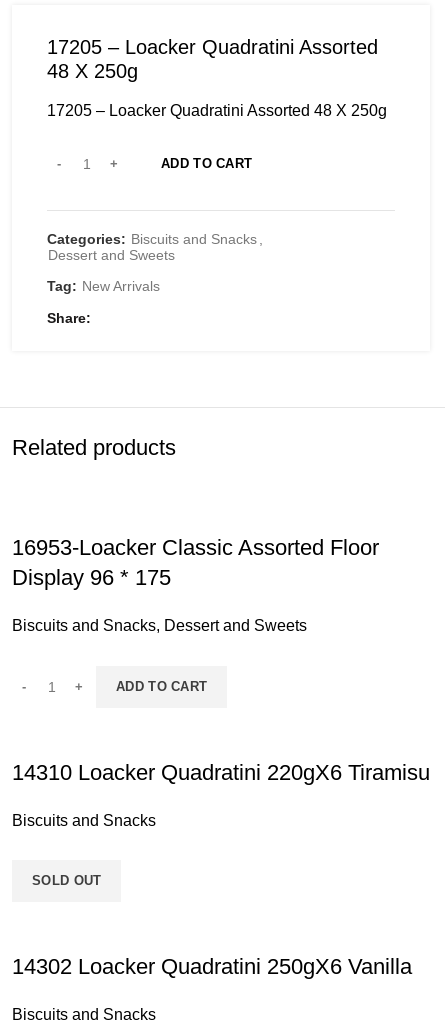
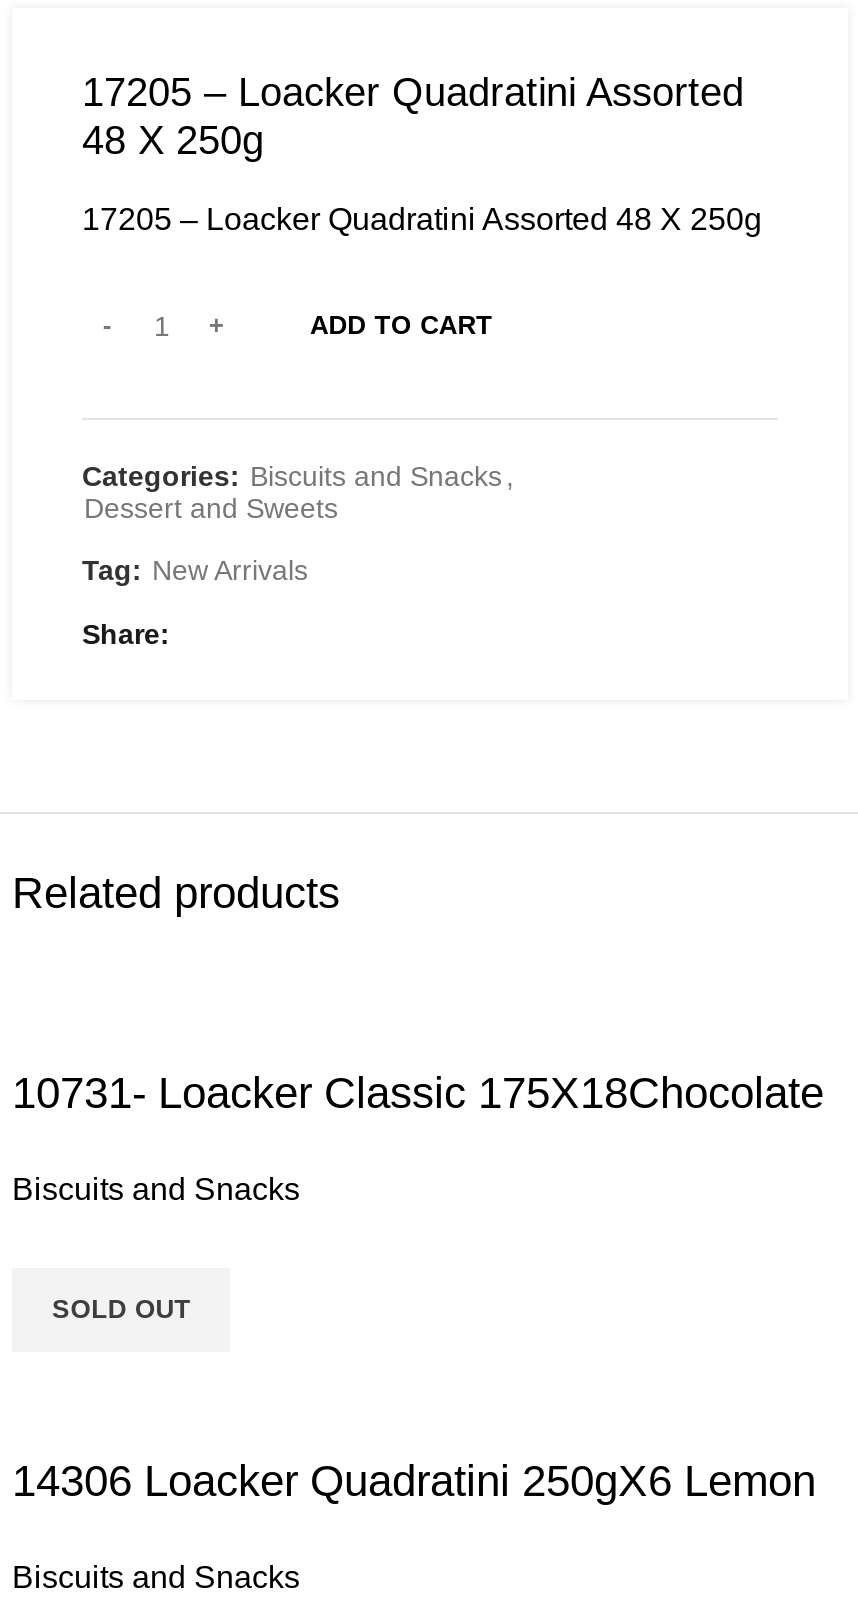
- 16953-Loacker Classic Assorted Floor
- Display 96 * 175
- Biscuits and Snacks, Dessert and Sweets

- ADD TO CART

- 14310 Loacker Quadratini 220gX6 Tiramisu
+ 10731- Loacker Classic 175X18Chocolate

- 14302 Loacker Quadratini 250gX6 Vanilla
+ 14306 Loacker Quadratini 250gX6 Lemon
